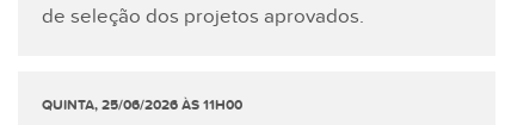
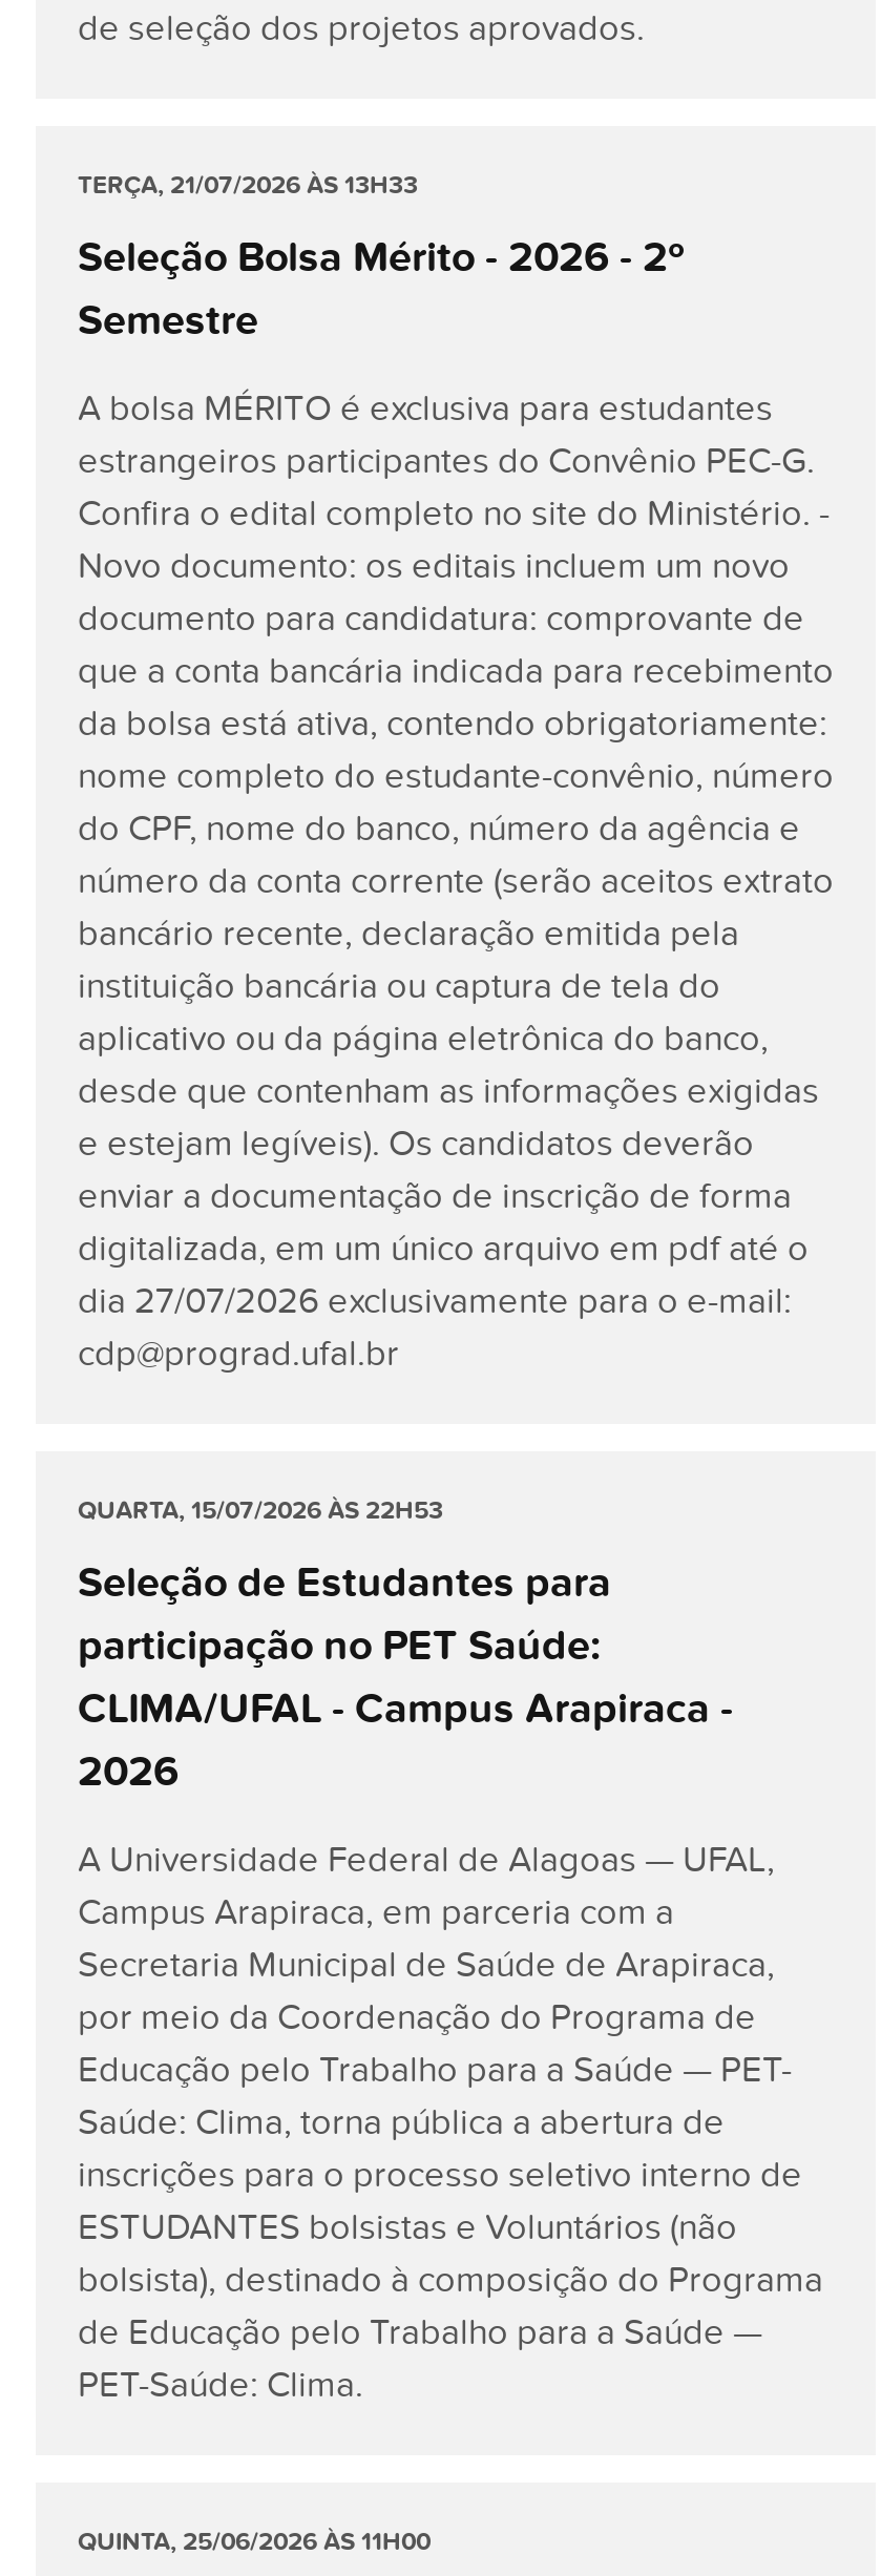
+ TERÇA, 21/07/2026 ÀS 13H33
+ Seleção Bolsa Mérito - 2026 - 2º
+ Semestre
+ A bolsa MÉRITO é exclusiva para estudantes
+ estrangeiros participantes do Convênio PEC-G.
+ Confira o edital completo no site do Ministério. -
+ Novo documento: os editais incluem um novo
+ documento para candidatura: comprovante de
+ que a conta bancária indicada para recebimento
+ da bolsa está ativa, contendo obrigatoriamente:
+ nome completo do estudante-convênio, número
+ do CPF, nome do banco, número da agência e
+ número da conta corrente (serão aceitos extrato
+ bancário recente, declaração emitida pela
+ instituição bancária ou captura de tela do
+ aplicativo ou da página eletrônica do banco,
+ desde que contenham as informações exigidas
+ e estejam legíveis). Os candidatos deverão
+ enviar a documentação de inscrição de forma
+ digitalizada, em um único arquivo em pdf até o
+ dia 27/07/2026 exclusivamente para o e-mail:
+ cdp@prograd.ufal.br

+ QUARTA, 15/07/2026 ÀS 22H53
+ Seleção de Estudantes para
+ participação no PET Saúde:
+ CLIMA/UFAL - Campus Arapiraca -
+ 2026
+ A Universidade Federal de Alagoas — UFAL,
+ Campus Arapiraca, em parceria com a
+ Secretaria Municipal de Saúde de Arapiraca,
+ por meio da Coordenação do Programa de
+ Educação pelo Trabalho para a Saúde — PET-
+ Saúde: Clima, torna pública a abertura de
+ inscrições para o processo seletivo interno de
+ ESTUDANTES bolsistas e Voluntários (não
+ bolsista), destinado à composição do Programa
+ de Educação pelo Trabalho para a Saúde —
+ PET-Saúde: Clima.
